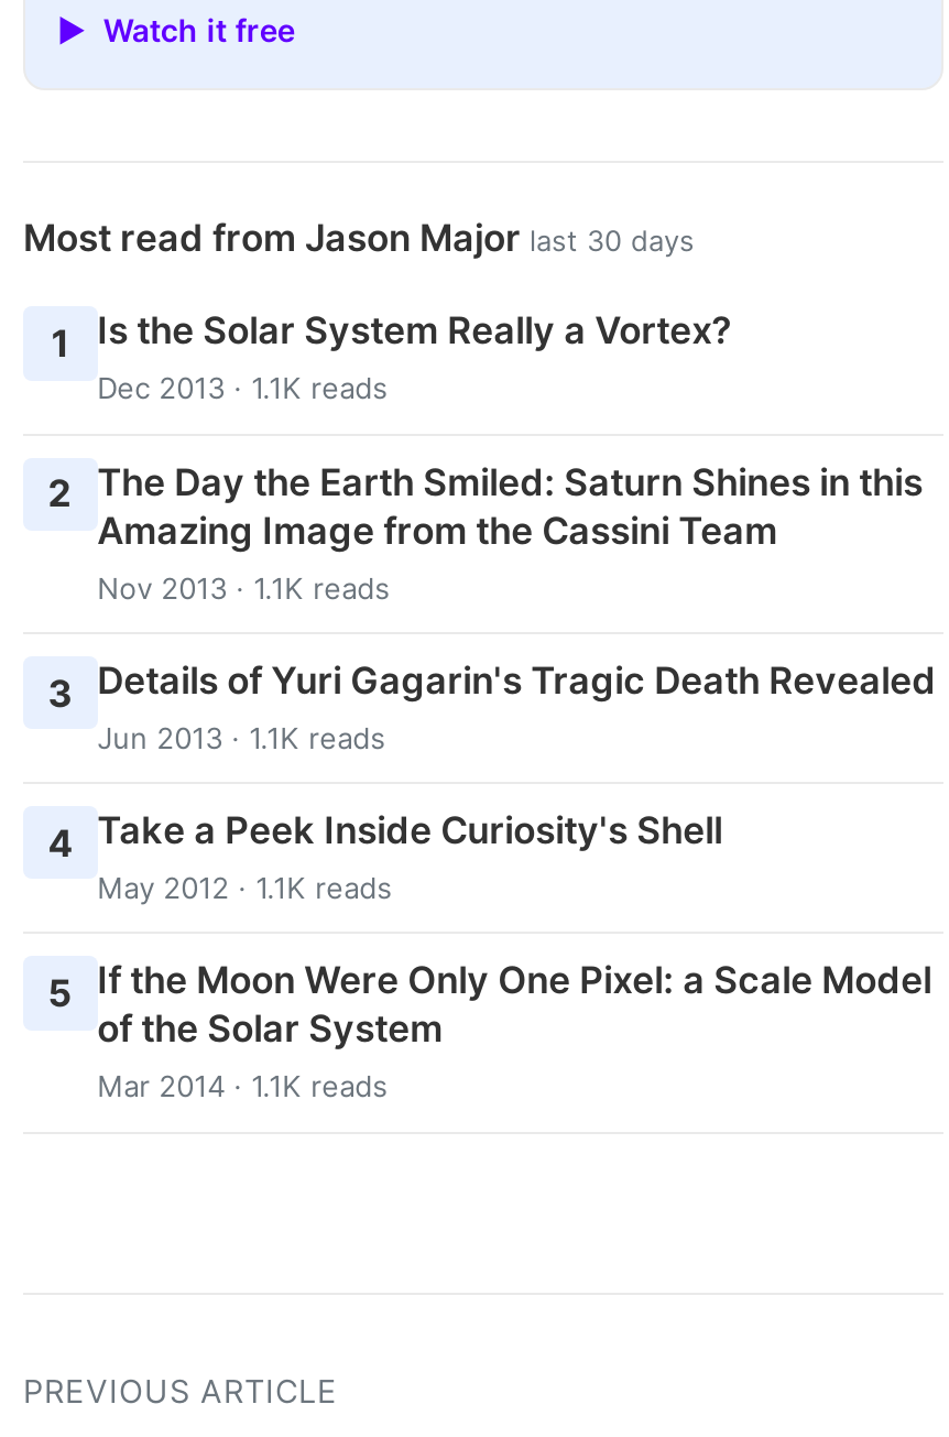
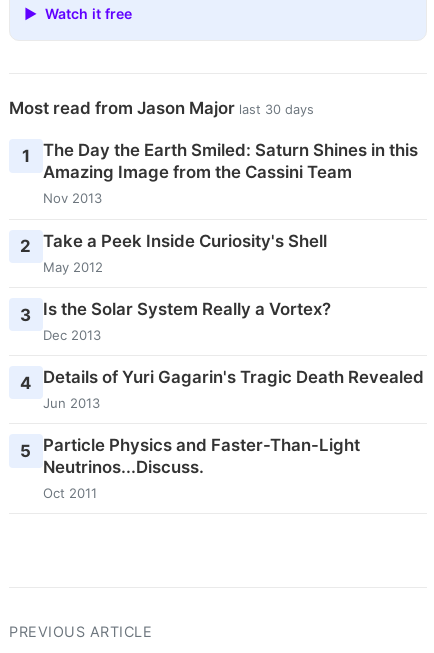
- Is the Solar System Really a Vortex?
- Dec 2013 · 1.1K reads
- 2 The Day the Earth Smiled: Saturn Shines in this
+ The Day the Earth Smiled: Saturn Shines in this

moved up: Amazing Image from the Cassini Team

- Nov 2013 · 1.1K reads
- 3 Details of Yuri Gagarin's Tragic Death Revealed
- Jun 2013 · 1.1K reads
- 4 Take a Peek Inside Curiosity's Shell
- May 2012 · 1.1K reads
- 5 If the Moon Were Only One Pixel: a Scale Model
- of the Solar System
- Mar 2014 · 1.1K reads
+ Nov 2013
+ 2 Take a Peek Inside Curiosity's Shell
+ May 2012
+ 3 Is the Solar System Really a Vortex?
+ Dec 2013
+ 4 Details of Yuri Gagarin's Tragic Death Revealed
+ Jun 2013
+ 5 Particle Physics and Faster-Than-Light
+ Neutrinos...Discuss.
+ Oct 2011
